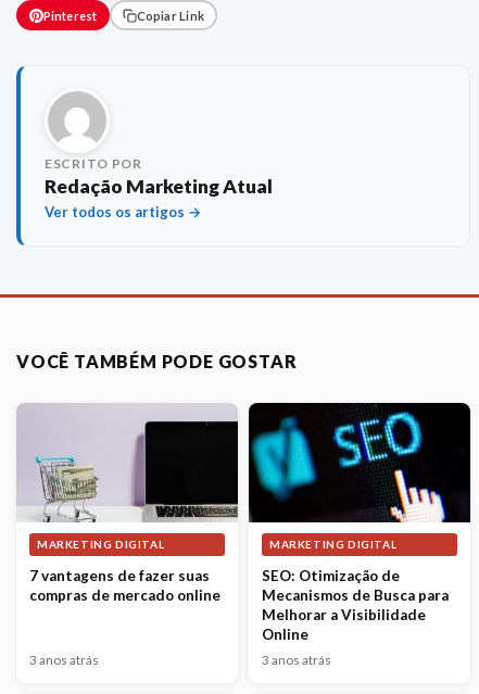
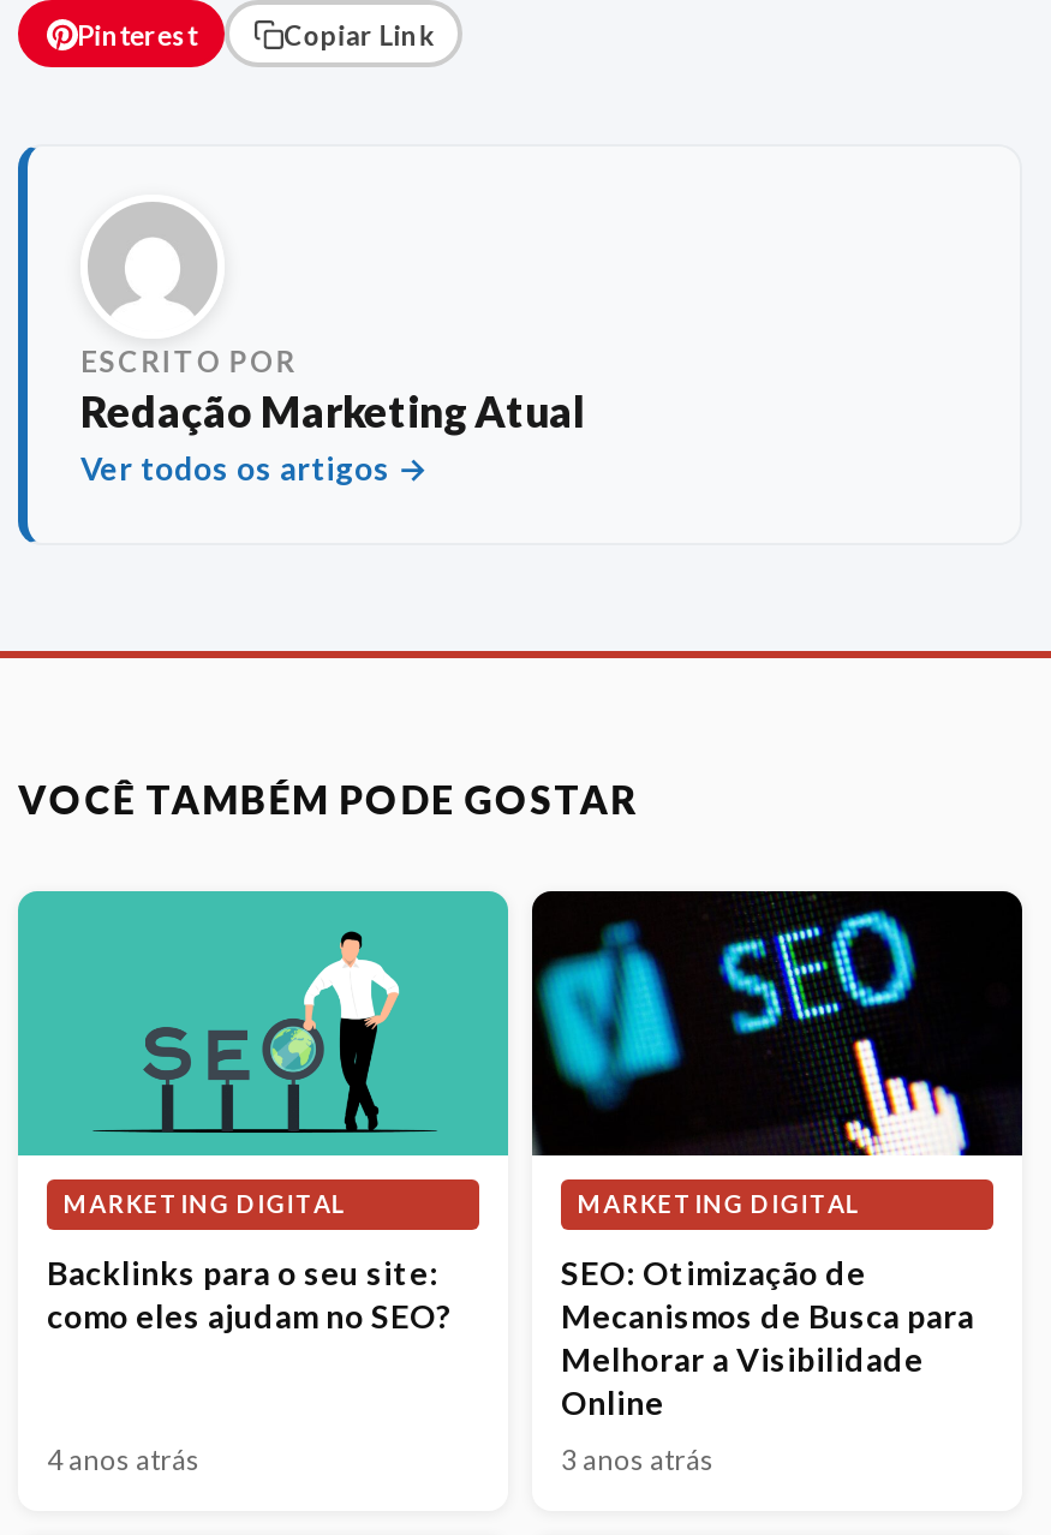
- [image]
+ [image]

- 7 vantagens de fazer suas
- compras de mercado online
+ Backlinks para o seu site:
+ como eles ajudam no SEO?

- 3 anos atrás
+ 4 anos atrás
